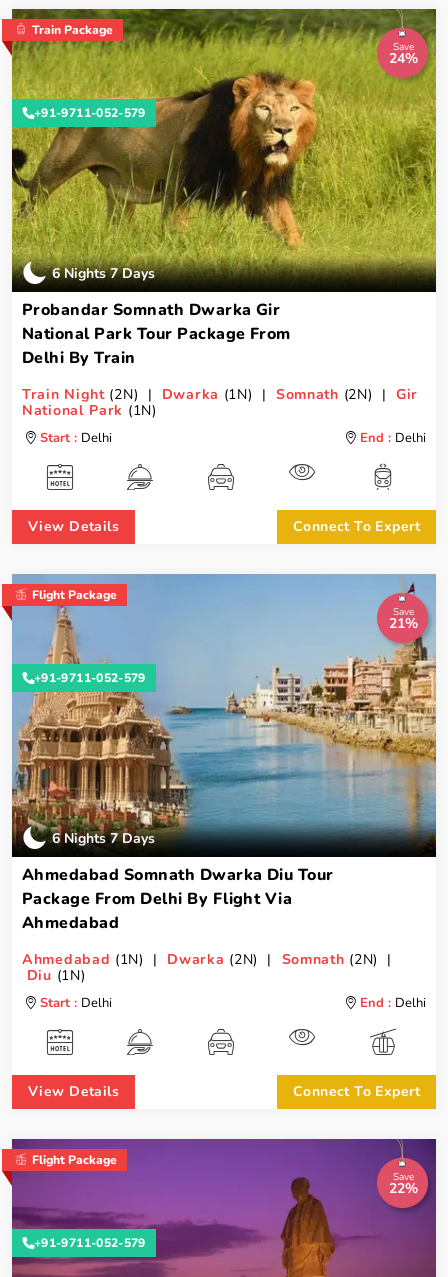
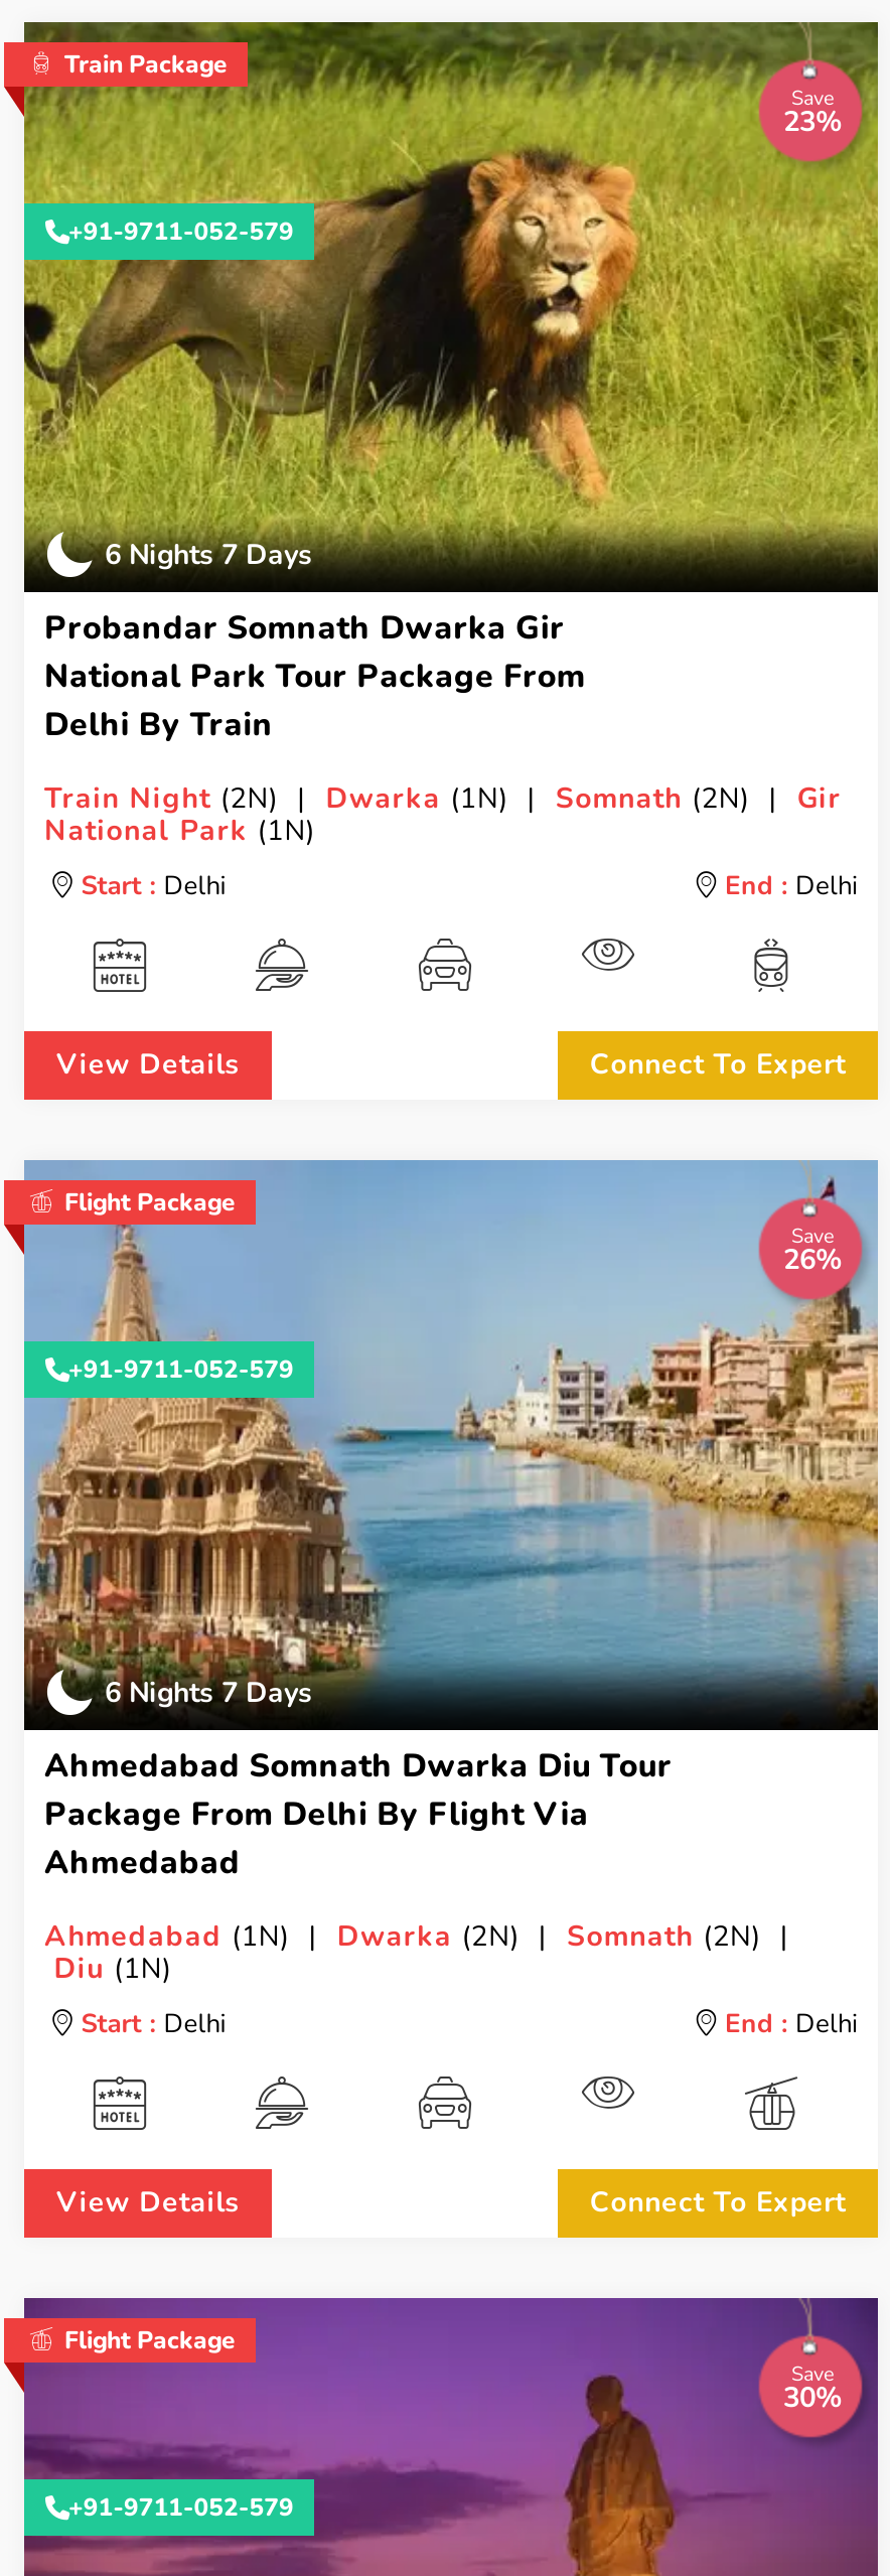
- 24%
+ 23%

- 21%
+ 26%

- 22%
+ 30%
